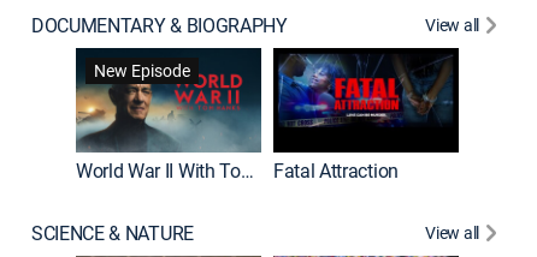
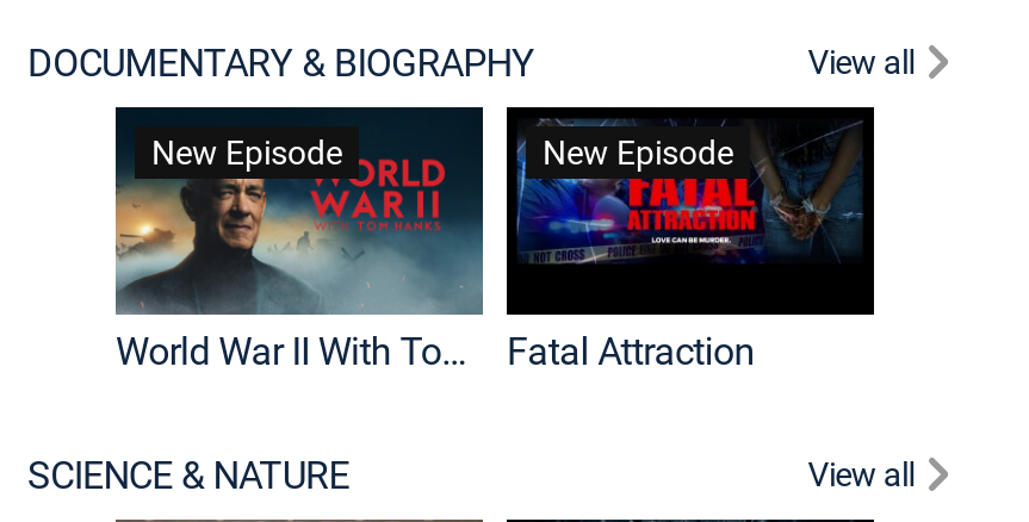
+ New Episode
